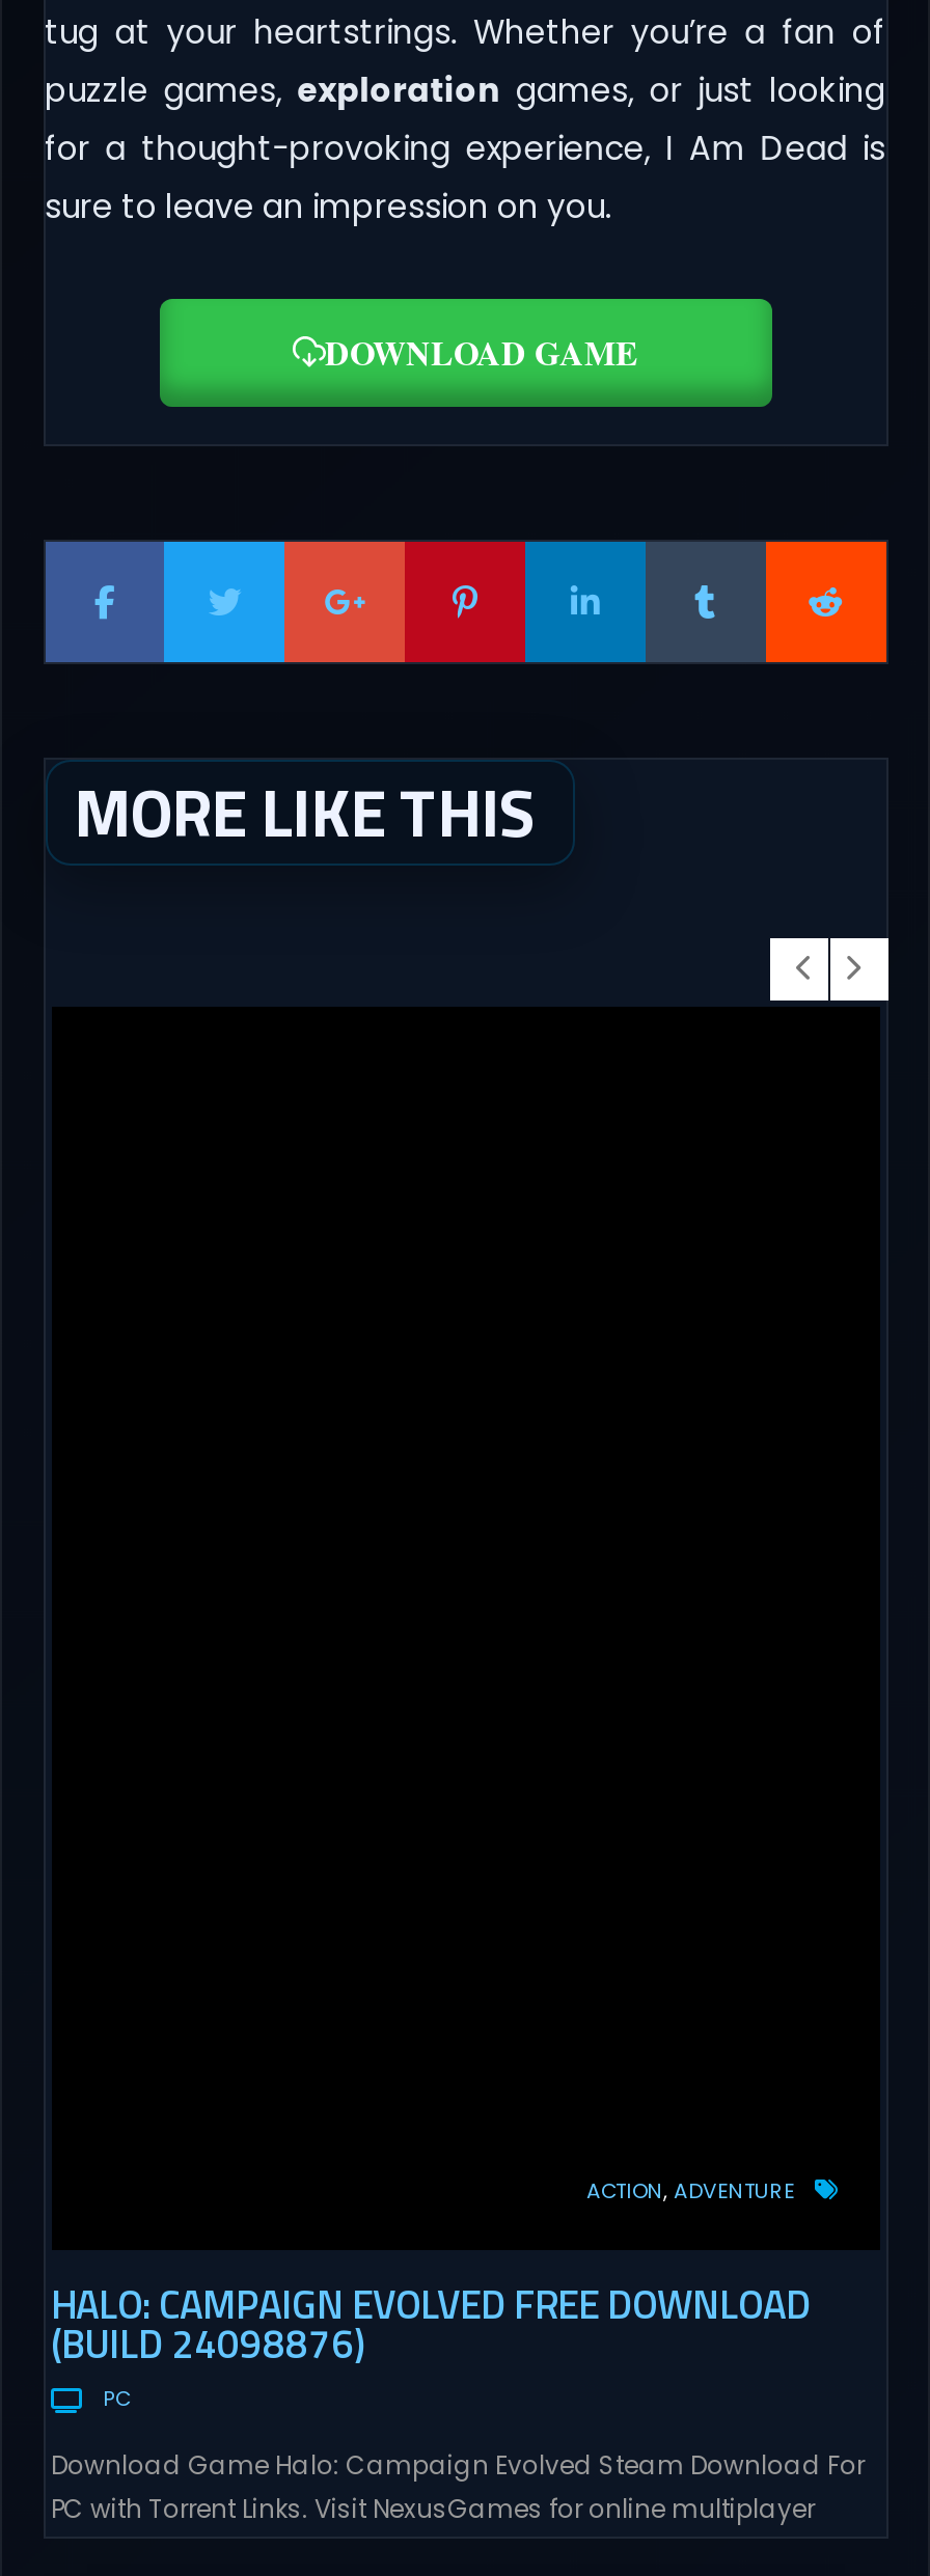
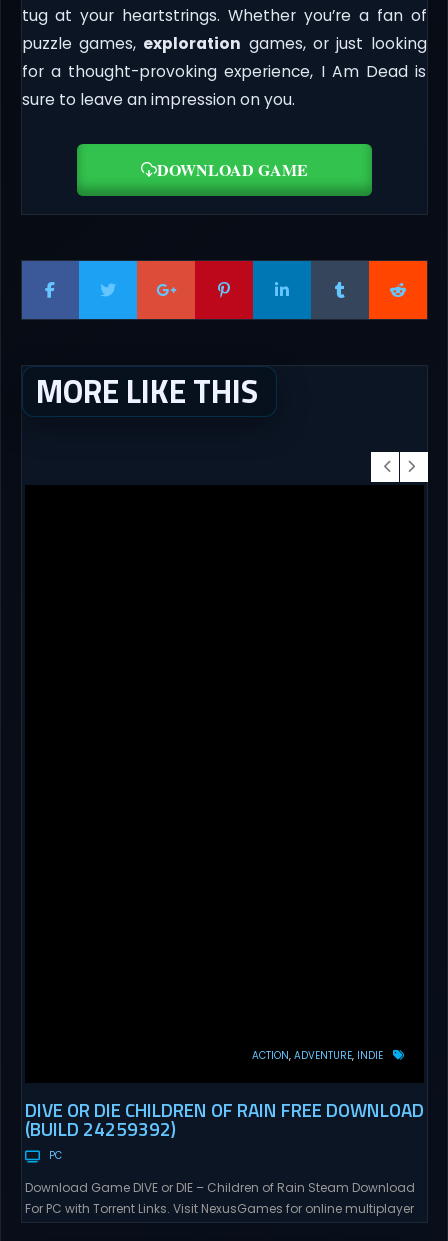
- ACTION ADVENTURE
+ ACTION ADVENTURE INDIE

- HALO: CAMPAIGN EVOLVED FREE DOWNLOAD
- (BUILD 24098876)
+ DIVE OR DIE CHILDREN OF RAIN FREE DOWNLOAD
+ (BUILD 24259392)

- Download Game Halo: Campaign Evolved Steam Download For
- PC with Torrent Links. Visit NexusGames for online multiplayer
+ Download Game DIVE or DIE – Children of Rain Steam Download
+ For PC with Torrent Links. Visit NexusGames for online multiplayer
